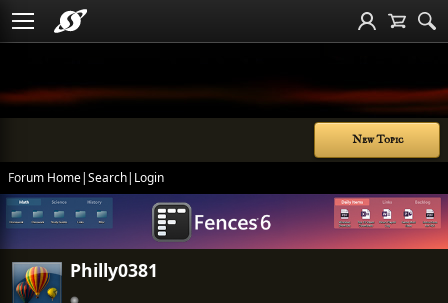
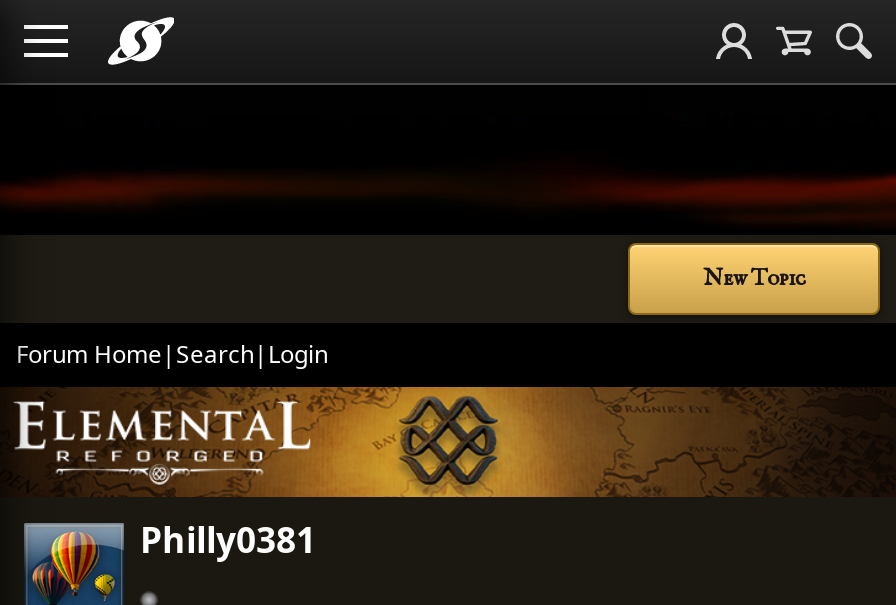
- [image]
+ [image]
